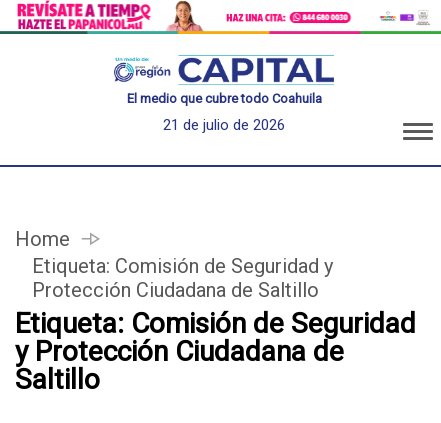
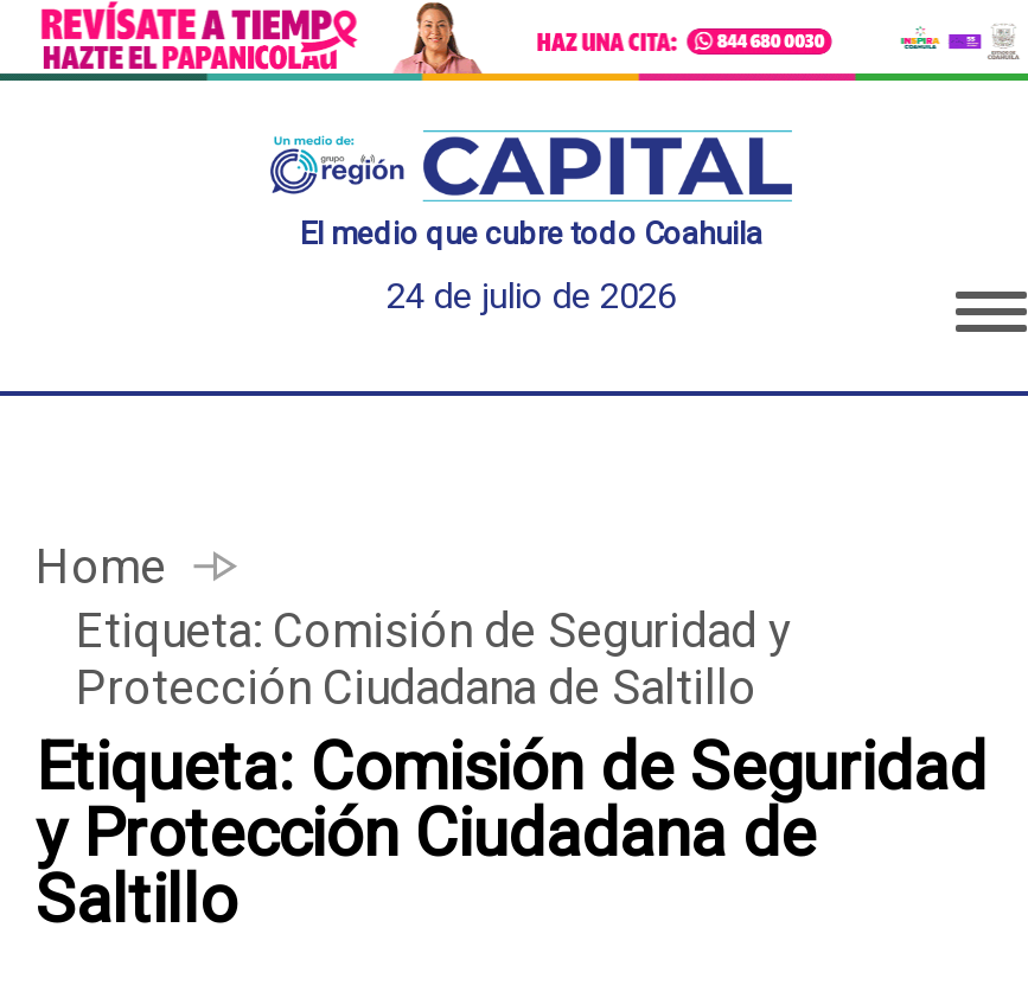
- 21 de julio de 2026
+ 24 de julio de 2026
